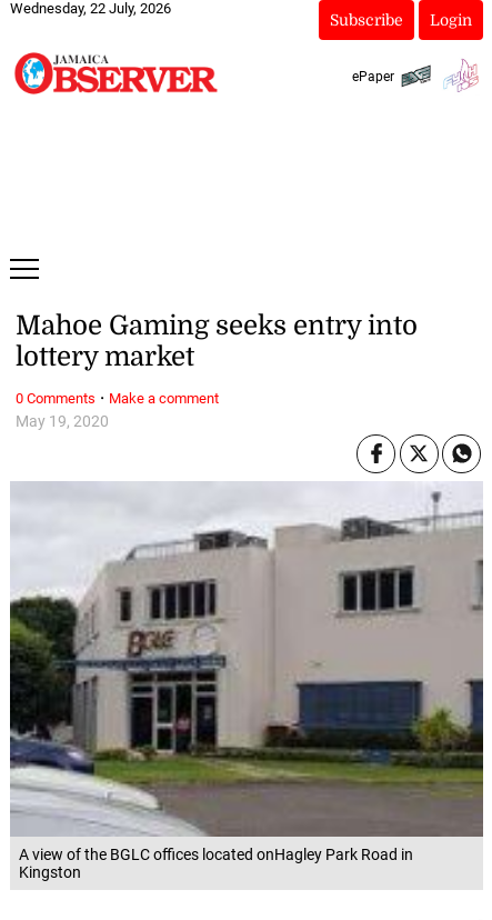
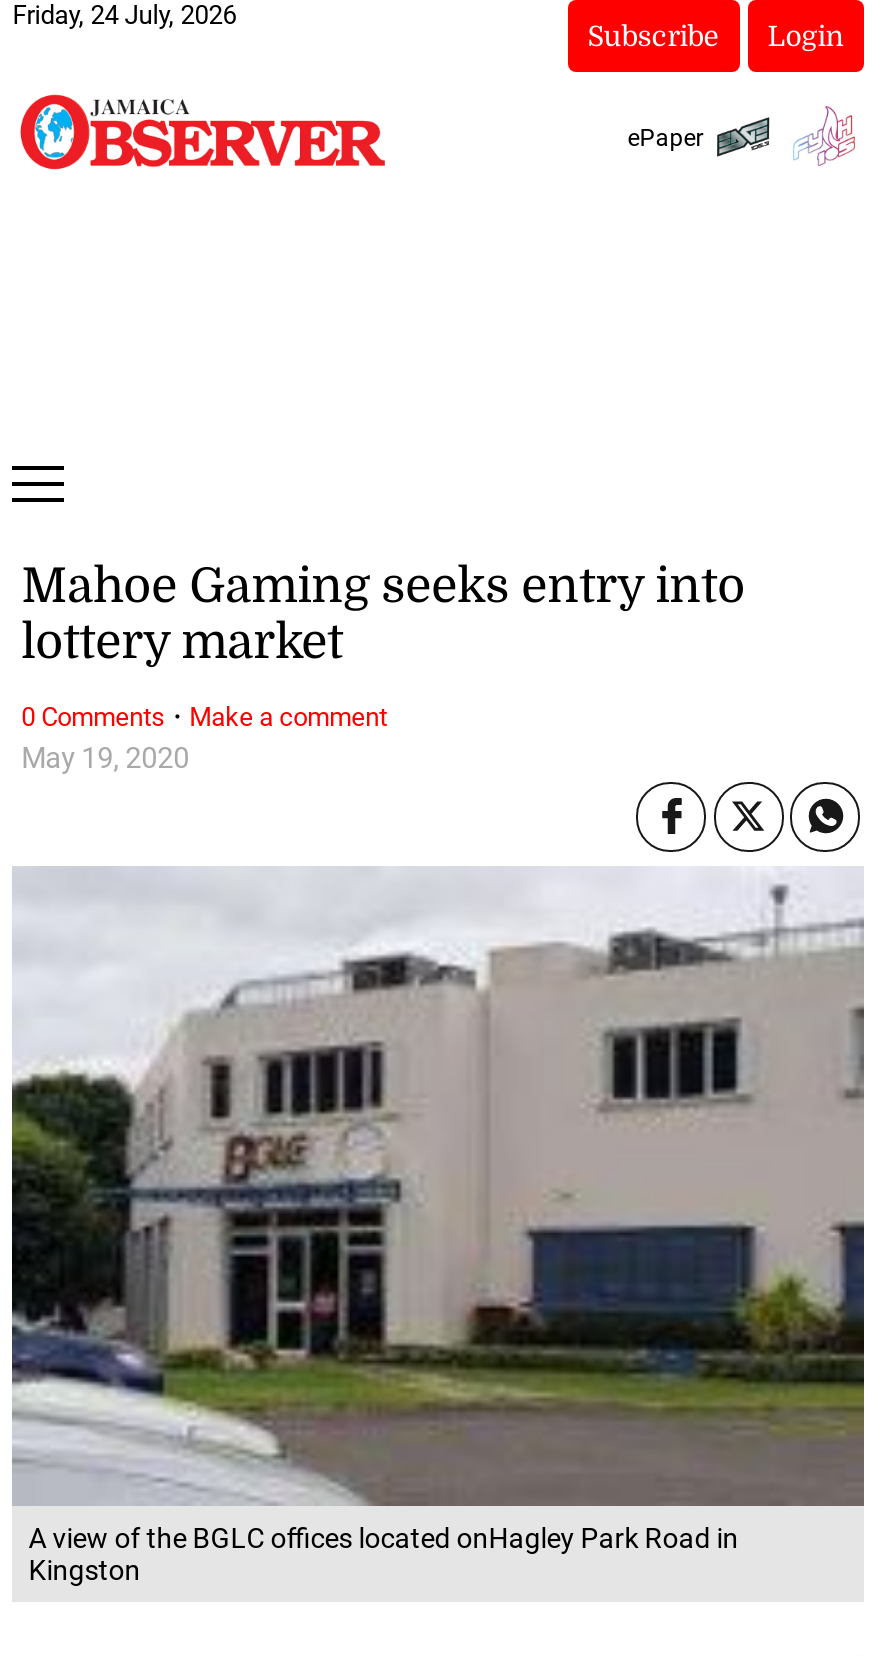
- Wednesday, 22 July, 2026
+ Friday, 24 July, 2026
